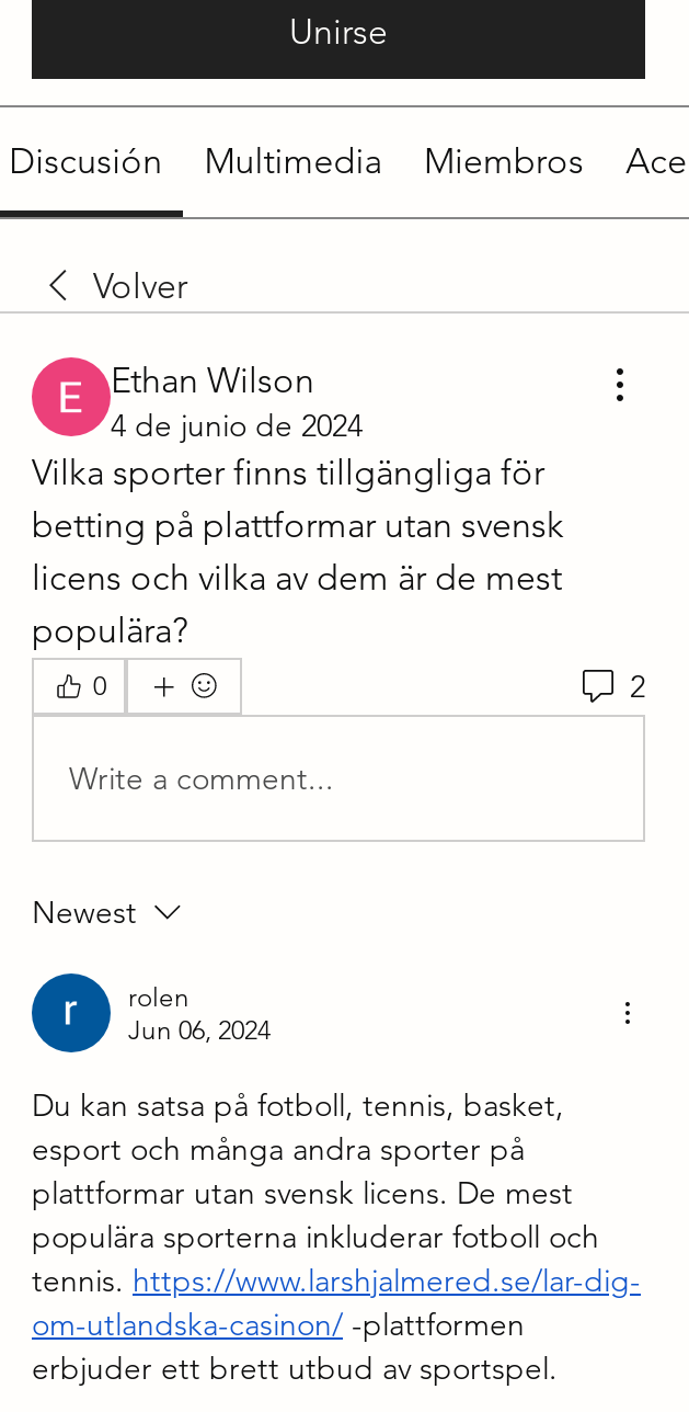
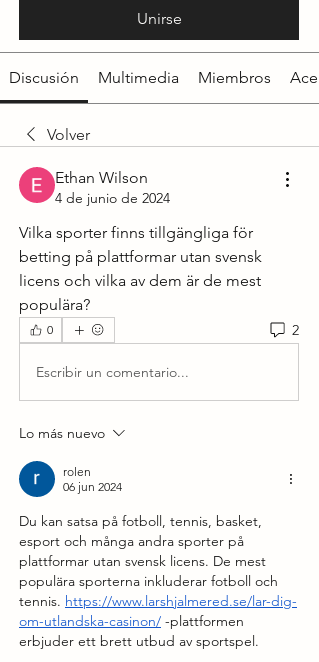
- Write a comment...
+ Escribir un comentario...

- Newest
+ Lo más nuevo

- Jun 06, 2024
+ 06 jun 2024
